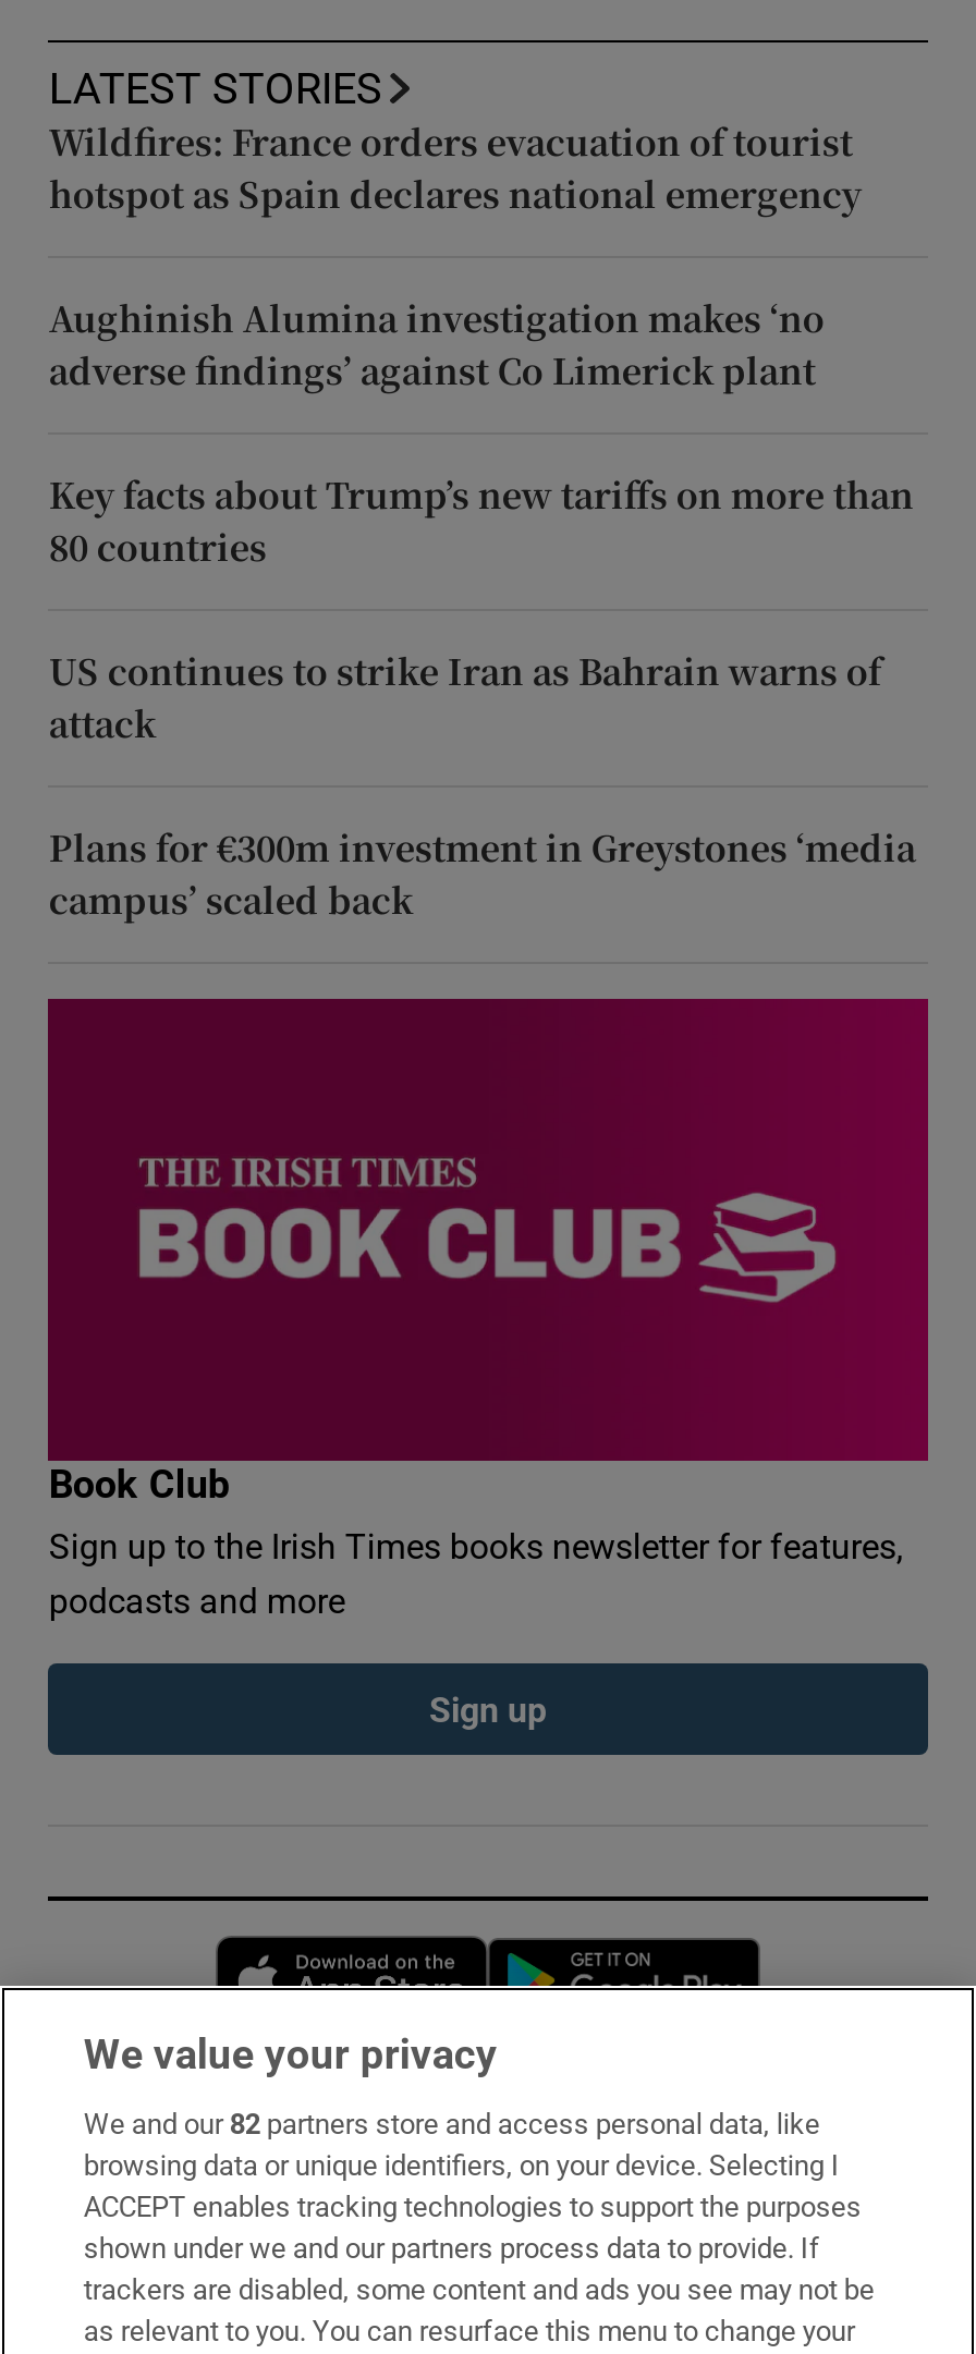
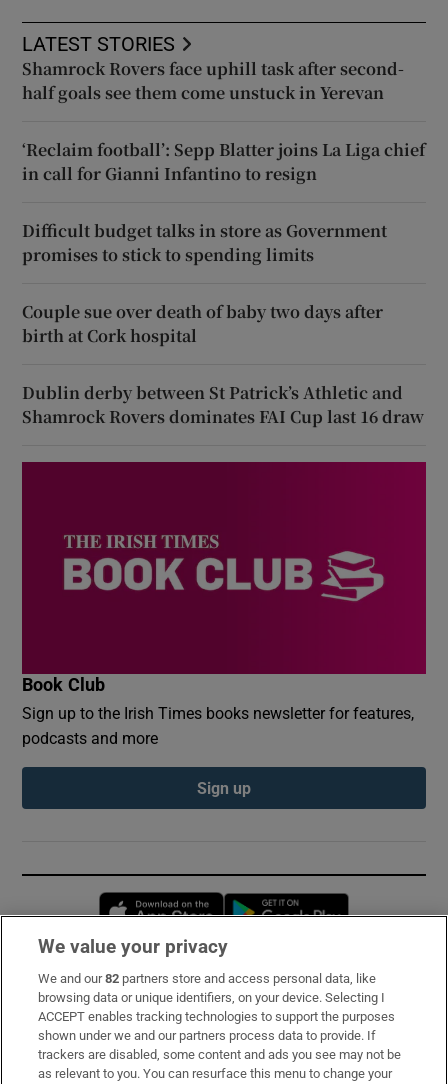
- Wildfires: France orders evacuation of tourist
- hotspot as Spain declares national emergency
+ Shamrock Rovers face uphill task after second-
+ half goals see them come unstuck in Yerevan

- Aughinish Alumina investigation makes ‘no
- adverse findings’ against Co Limerick plant
+ ‘Reclaim football’: Sepp Blatter joins La Liga chief
+ in call for Gianni Infantino to resign

- Key facts about Trump’s new tariffs on more than
- 80 countries
+ Difficult budget talks in store as Government
+ promises to stick to spending limits

- US continues to strike Iran as Bahrain warns of
- attack
+ Couple sue over death of baby two days after
+ birth at Cork hospital

- Plans for €300m investment in Greystones ‘media
- campus’ scaled back
+ Dublin derby between St Patrick’s Athletic and
+ Shamrock Rovers dominates FAI Cup last 16 draw
